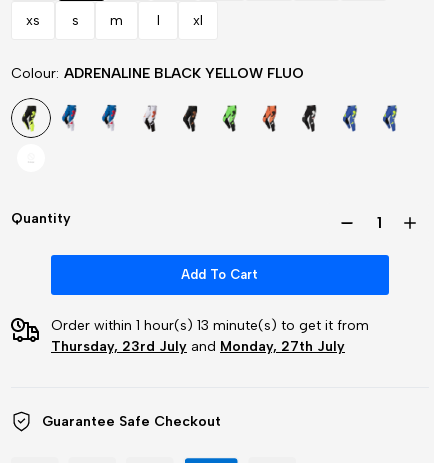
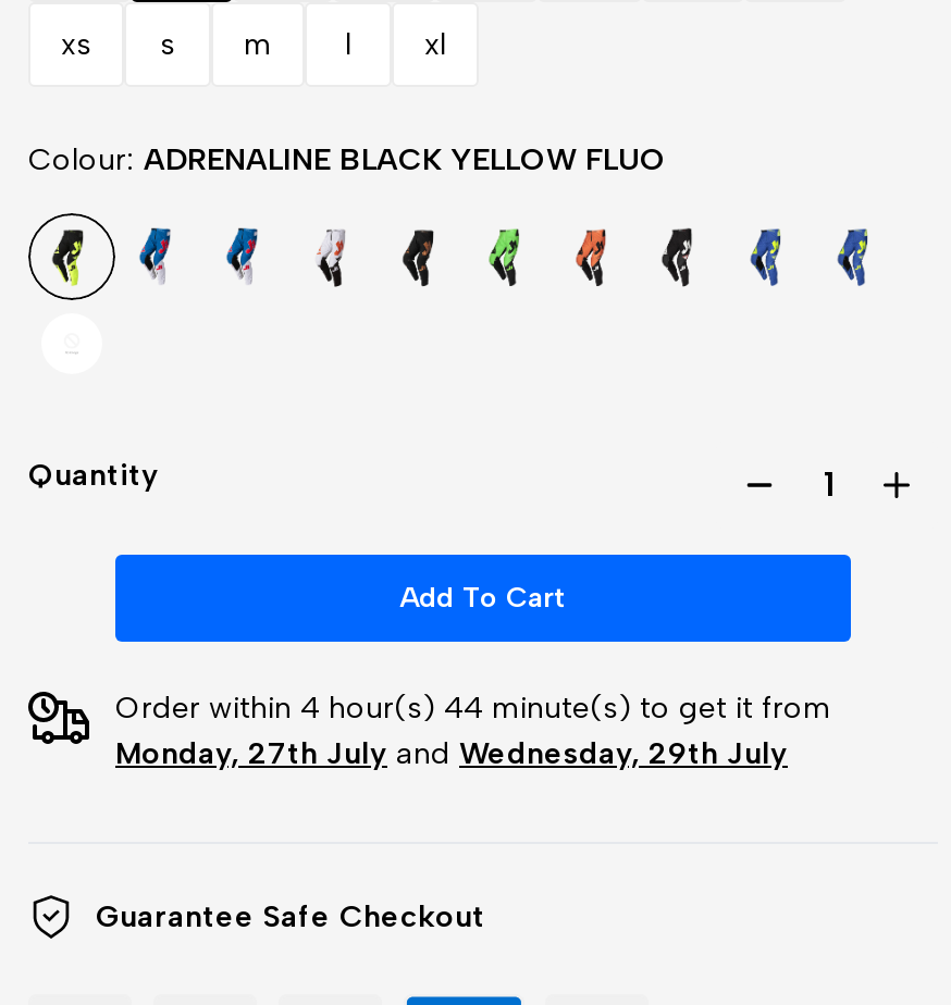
- Order within 1 hour(s) 13 minute(s) to get it from
+ Order within 4 hour(s) 44 minute(s) to get it from

- Thursday, 23rd July and Monday, 27th July
+ Monday, 27th July and Wednesday, 29th July
